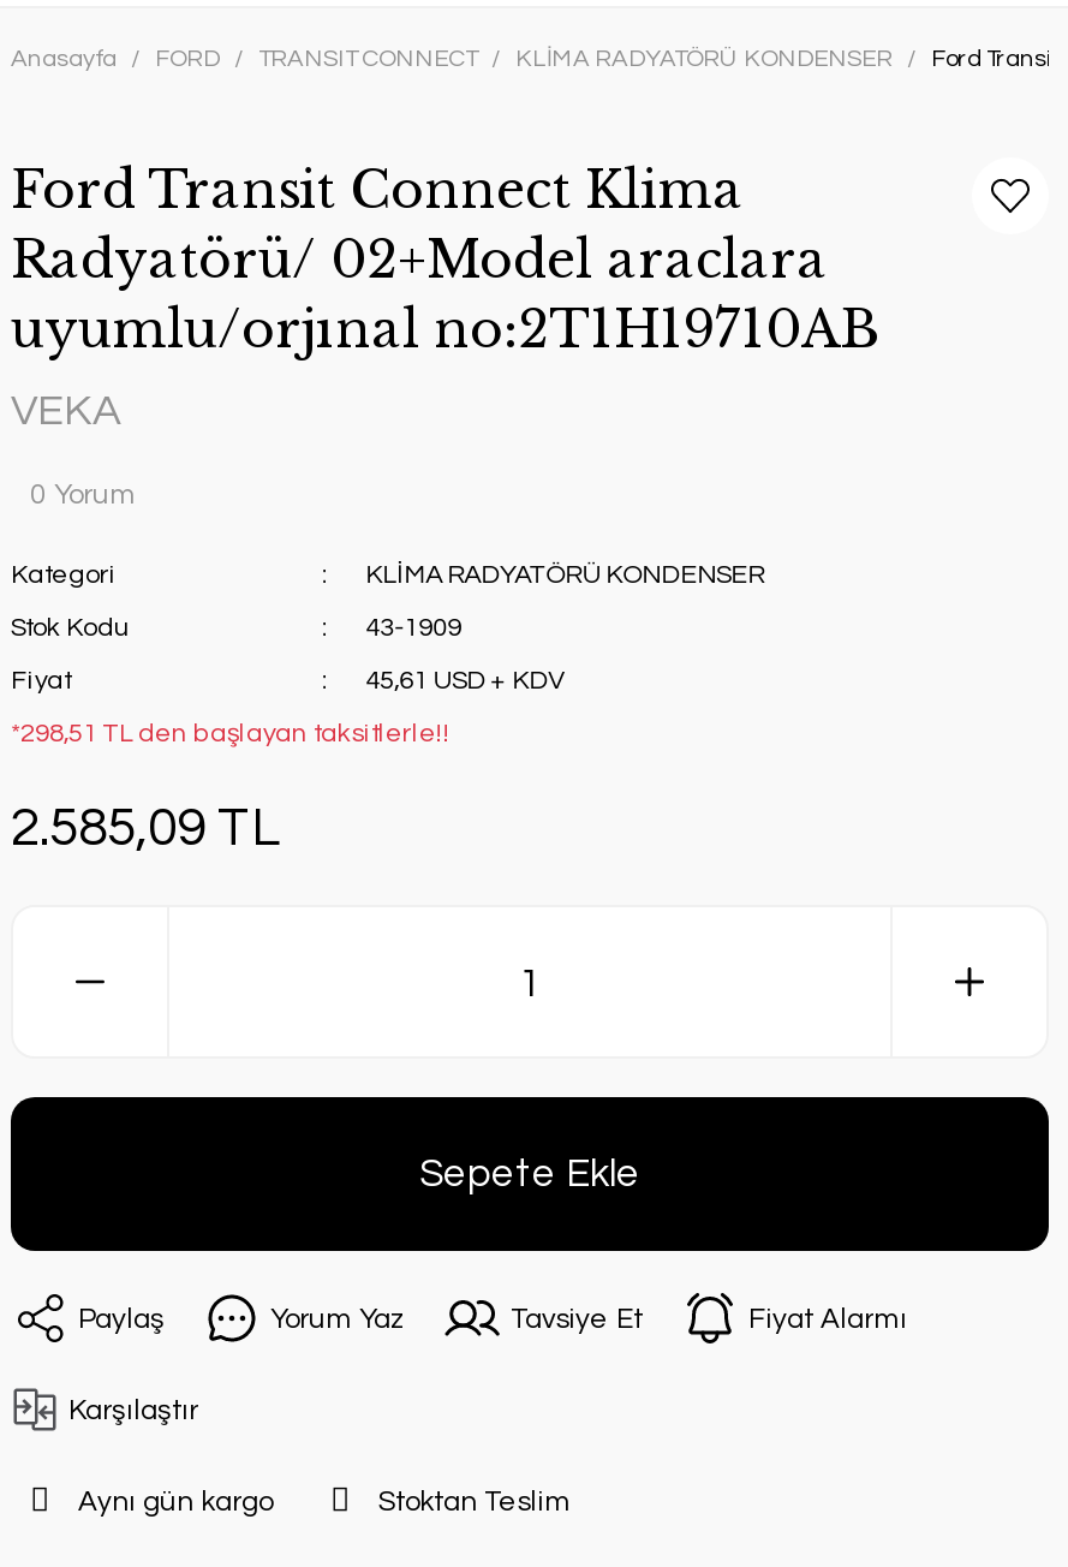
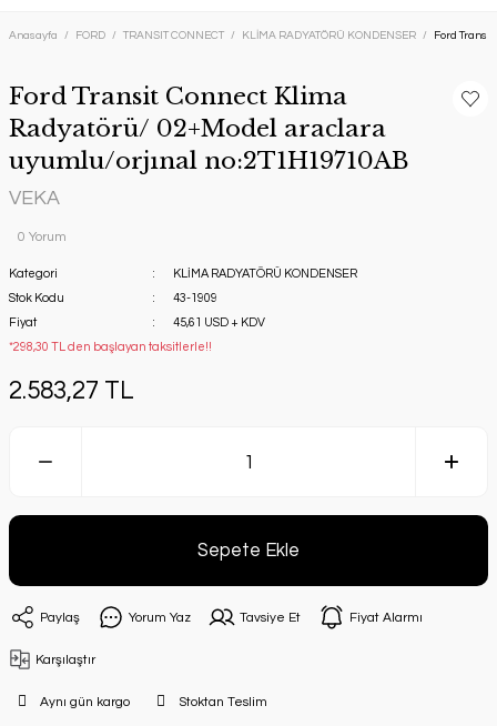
- *298,51 TL den başlayan taksitlerle!!
+ *298,30 TL den başlayan taksitlerle!!

- 2.585,09 TL
+ 2.583,27 TL
